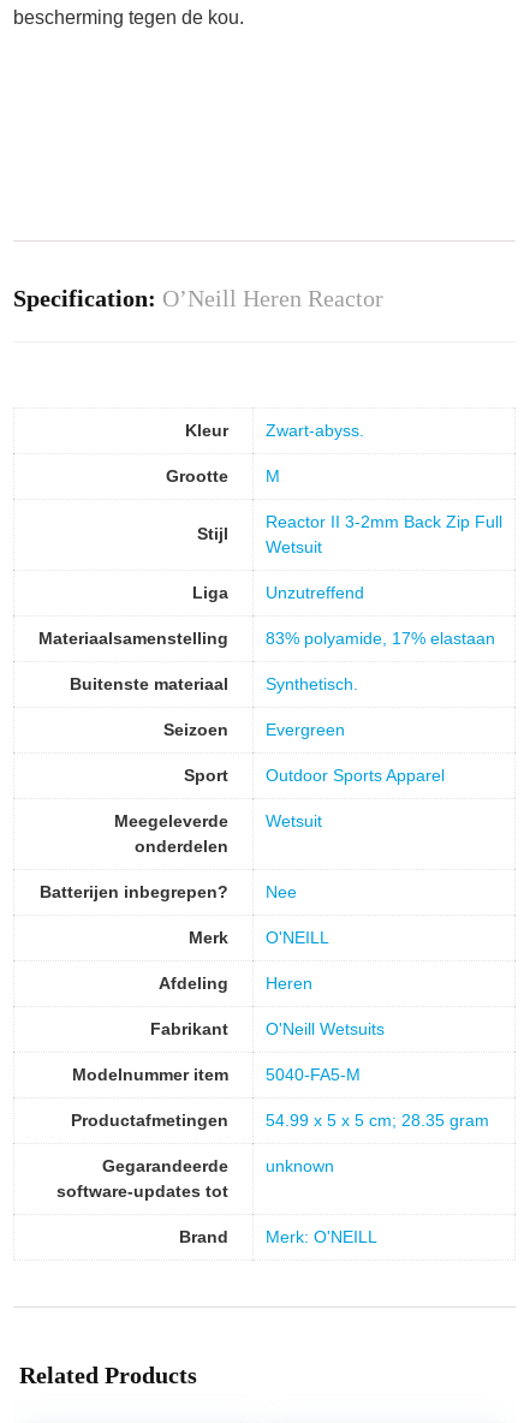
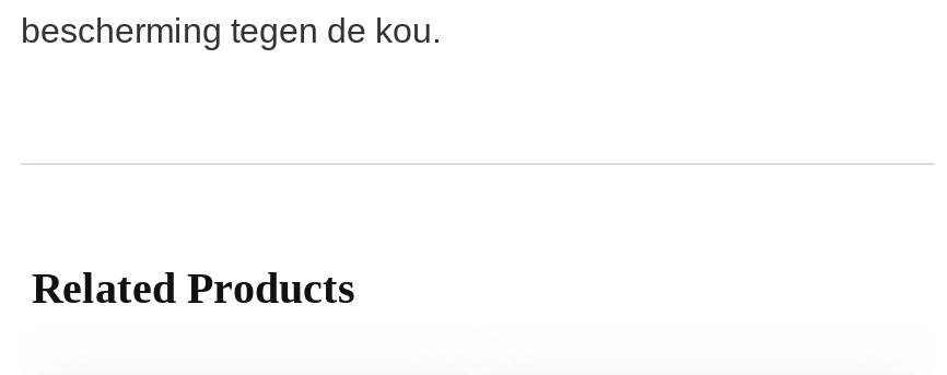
- Specification: O’Neill Heren Reactor

- Kleur
- Zwart-abyss.
- Grootte
- M
- Stijl

- Reactor II 3-2mm Back Zip Full
- Wetsuit
- Liga
- Unzutreffend
- Materiaalsamenstelling
- 83% polyamide, 17% elastaan
- Buitenste materiaal
- Synthetisch.
- Seizoen
- Evergreen
- Sport
- Outdoor Sports Apparel
- Meegeleverde
- onderdelen

- Wetsuit

- Batterijen inbegrepen?
- Nee
- Merk
- O'NEILL
- Afdeling
- Heren
- Fabrikant
- O'Neill Wetsuits
- Modelnummer item
- 5040-FA5-M
- Productafmetingen
- 54.99 x 5 x 5 cm; 28.35 gram
- Gegarandeerde
- software-updates tot

- unknown

- Brand
- Merk: O'NEILL
